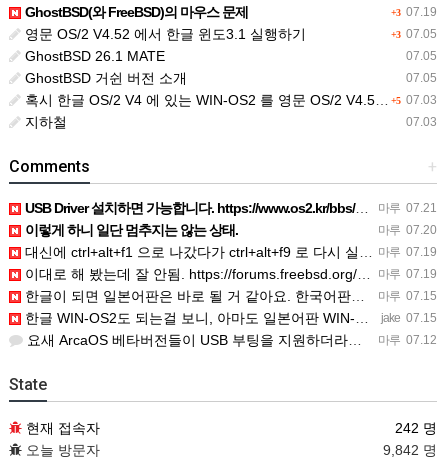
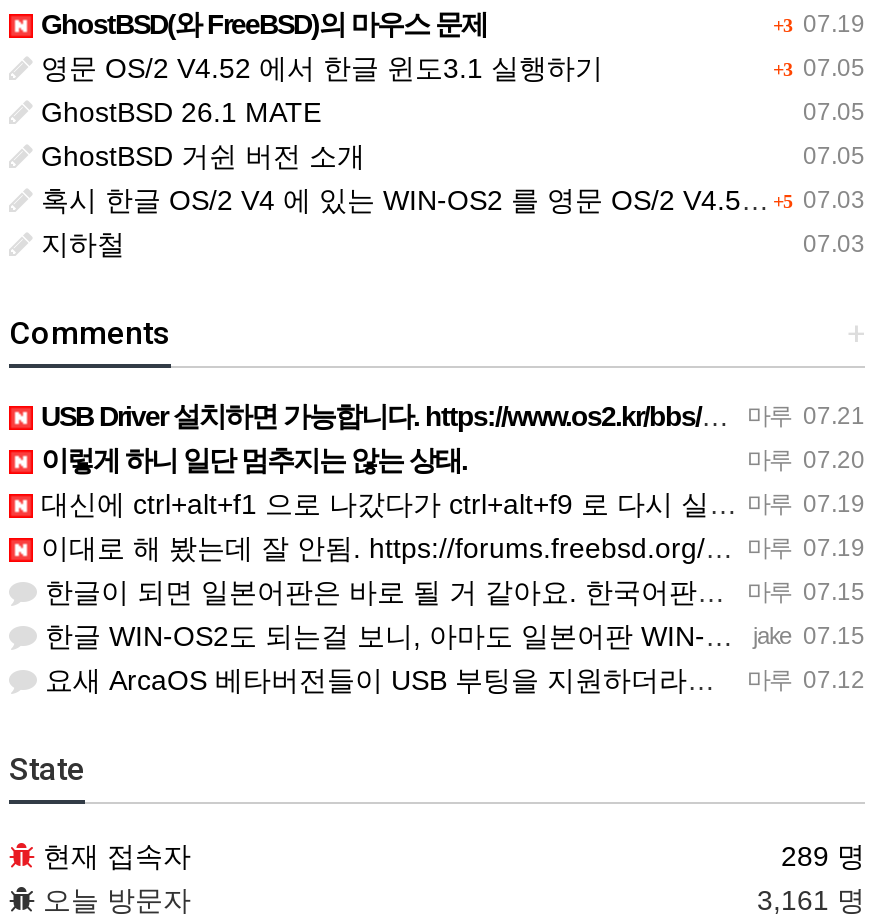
- 242 명
+ 289 명

- 9,842 명
+ 3,161 명
